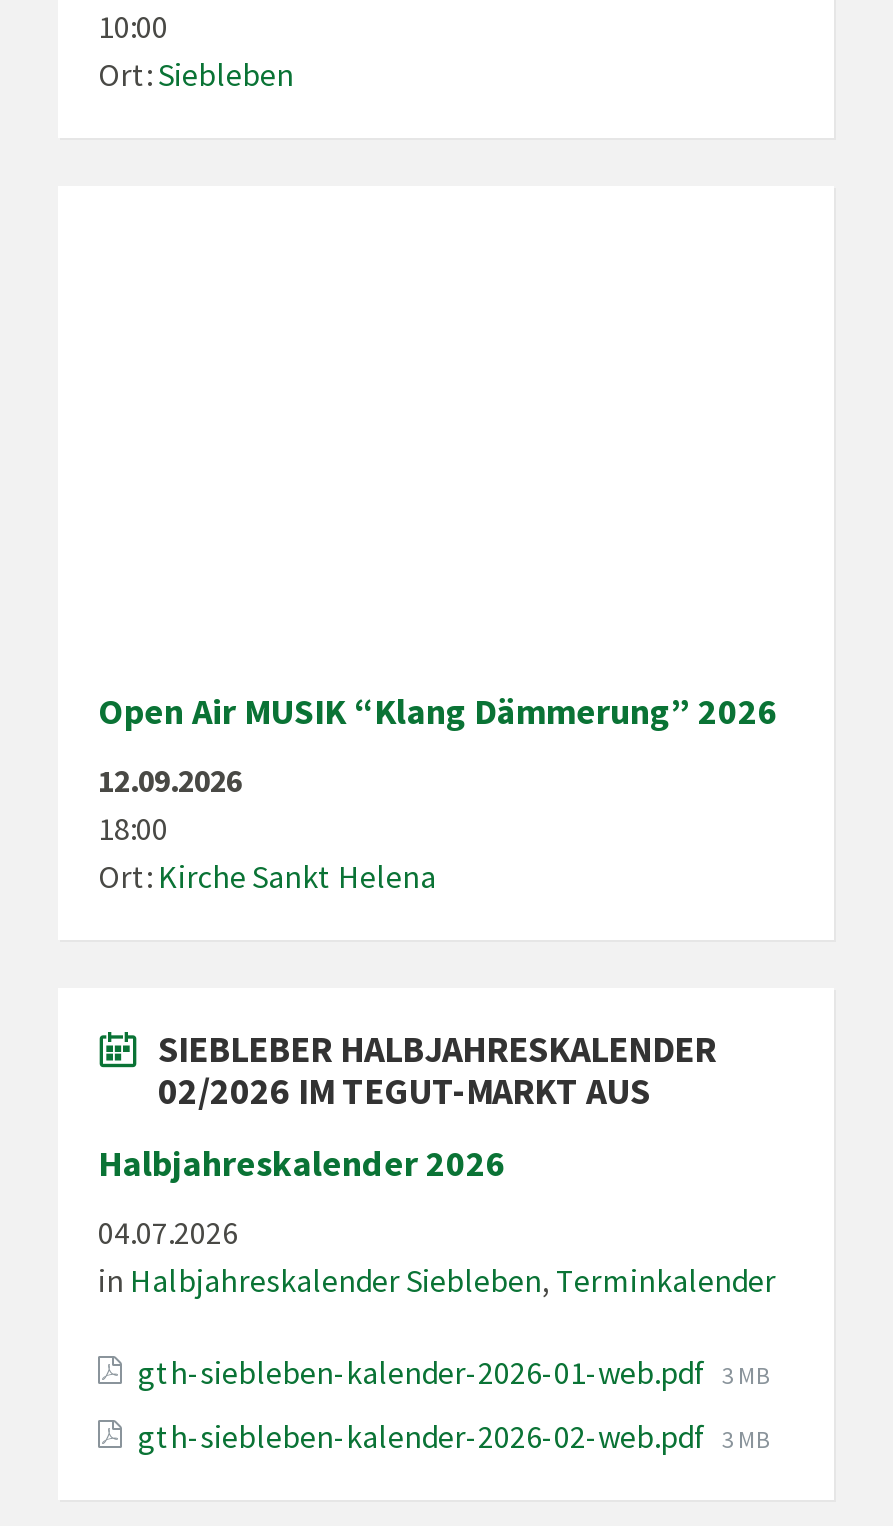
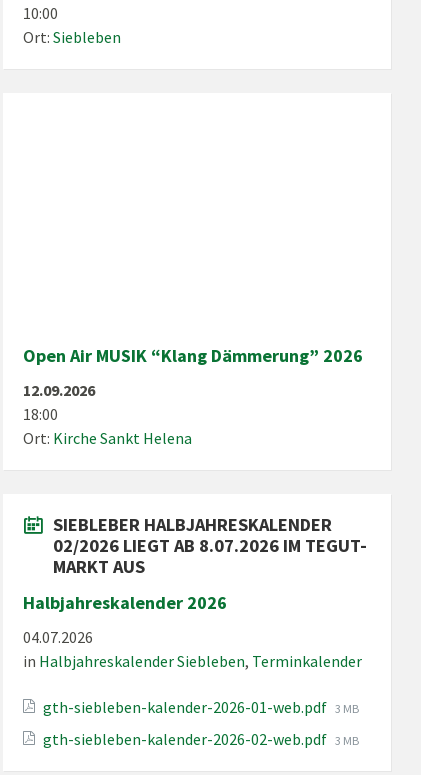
- 02/2026 IM TEGUT-MARKT AUS
+ 02/2026 LIEGT AB 8.07.2026 IM TEGUT-
+ MARKT AUS
